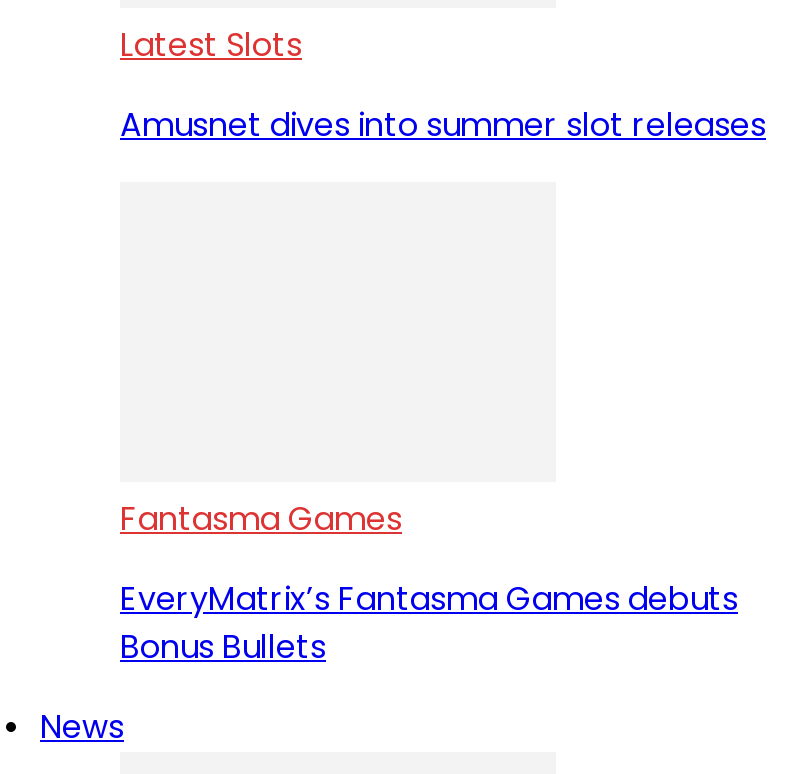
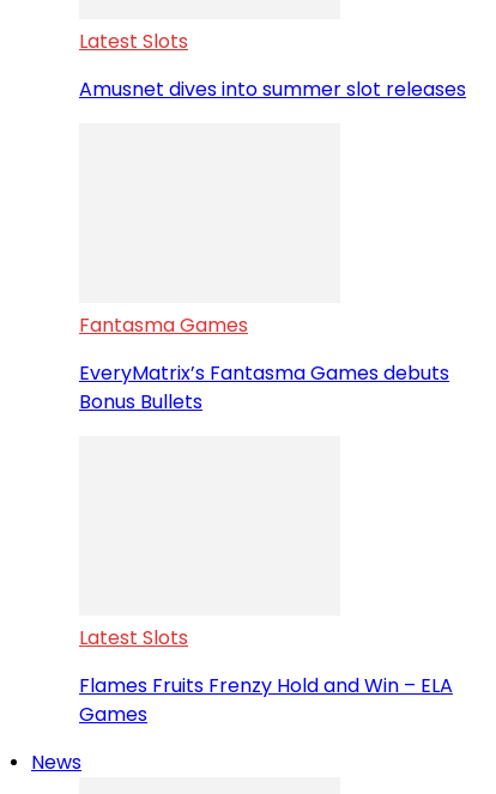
+ Latest Slots
+ Flames Fruits Frenzy Hold and Win – ELA
+ Games
